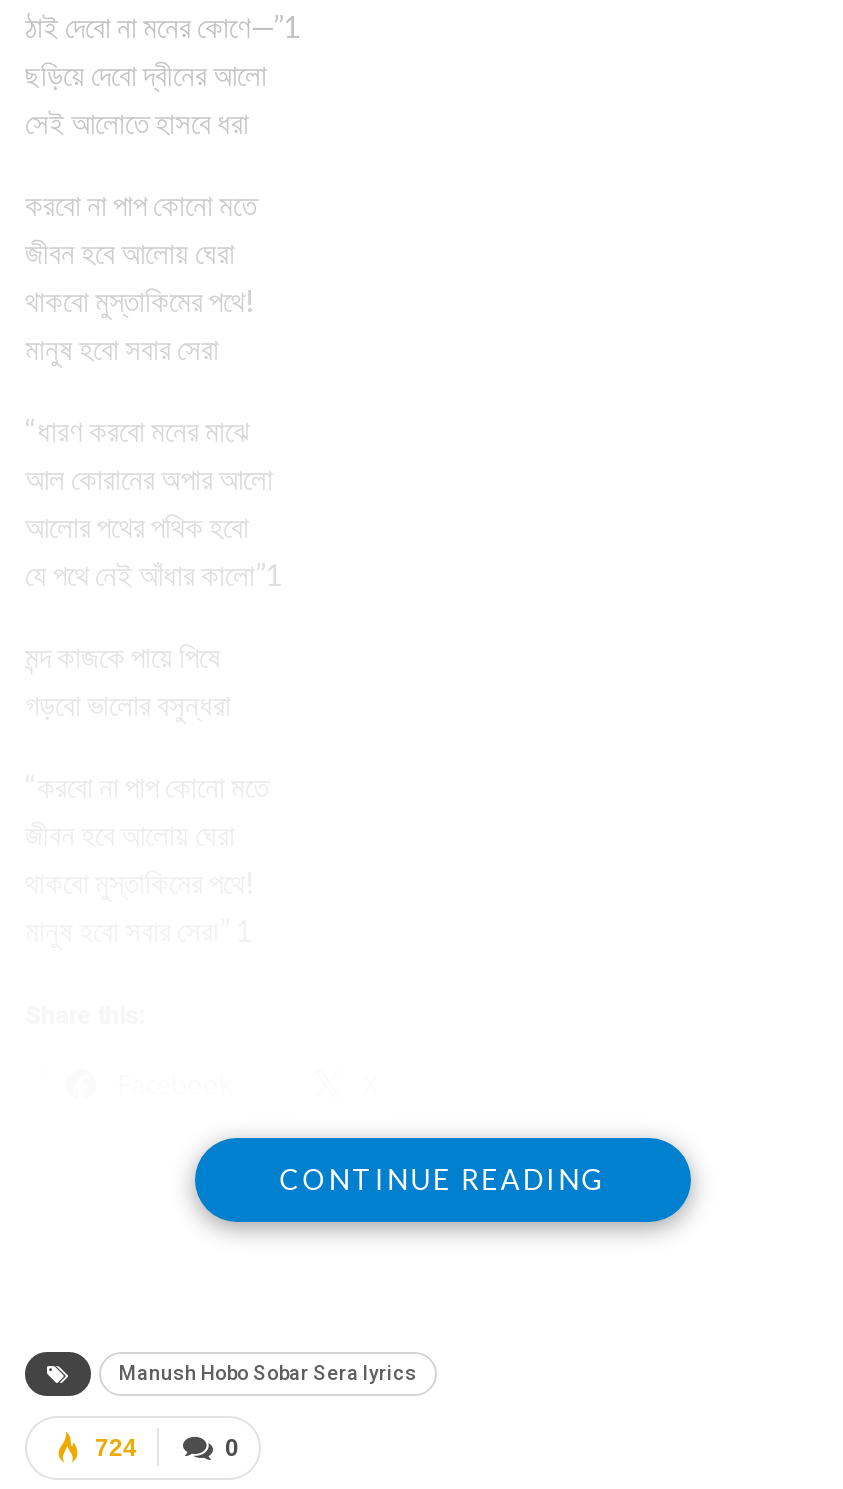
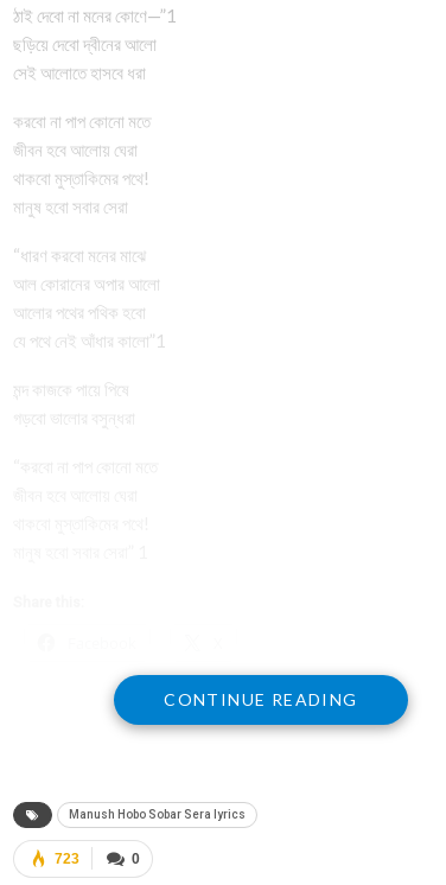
- 724
+ 723
